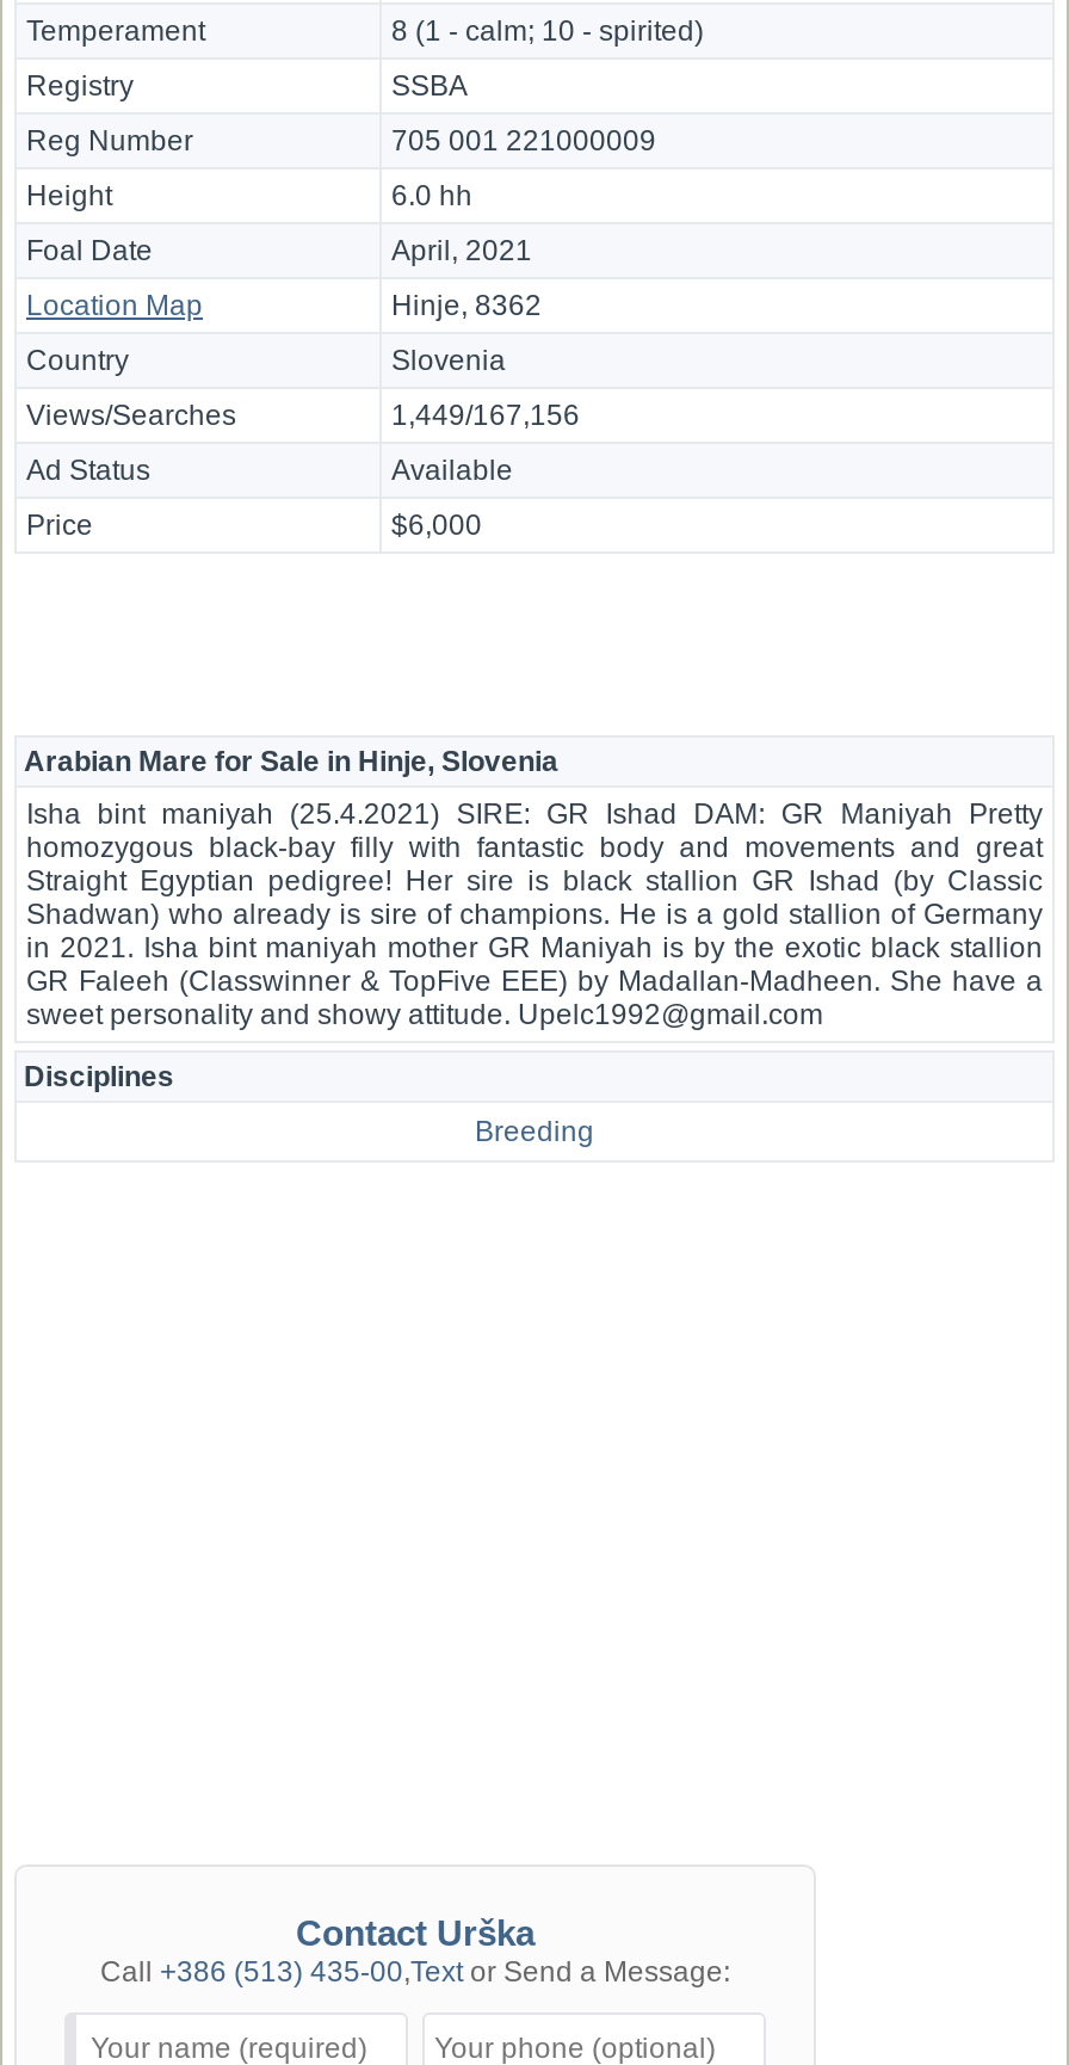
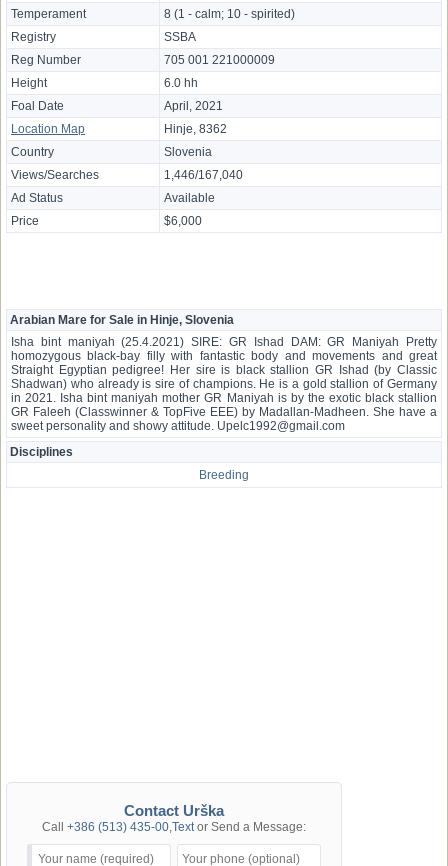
- 1,449/167,156
+ 1,446/167,040
